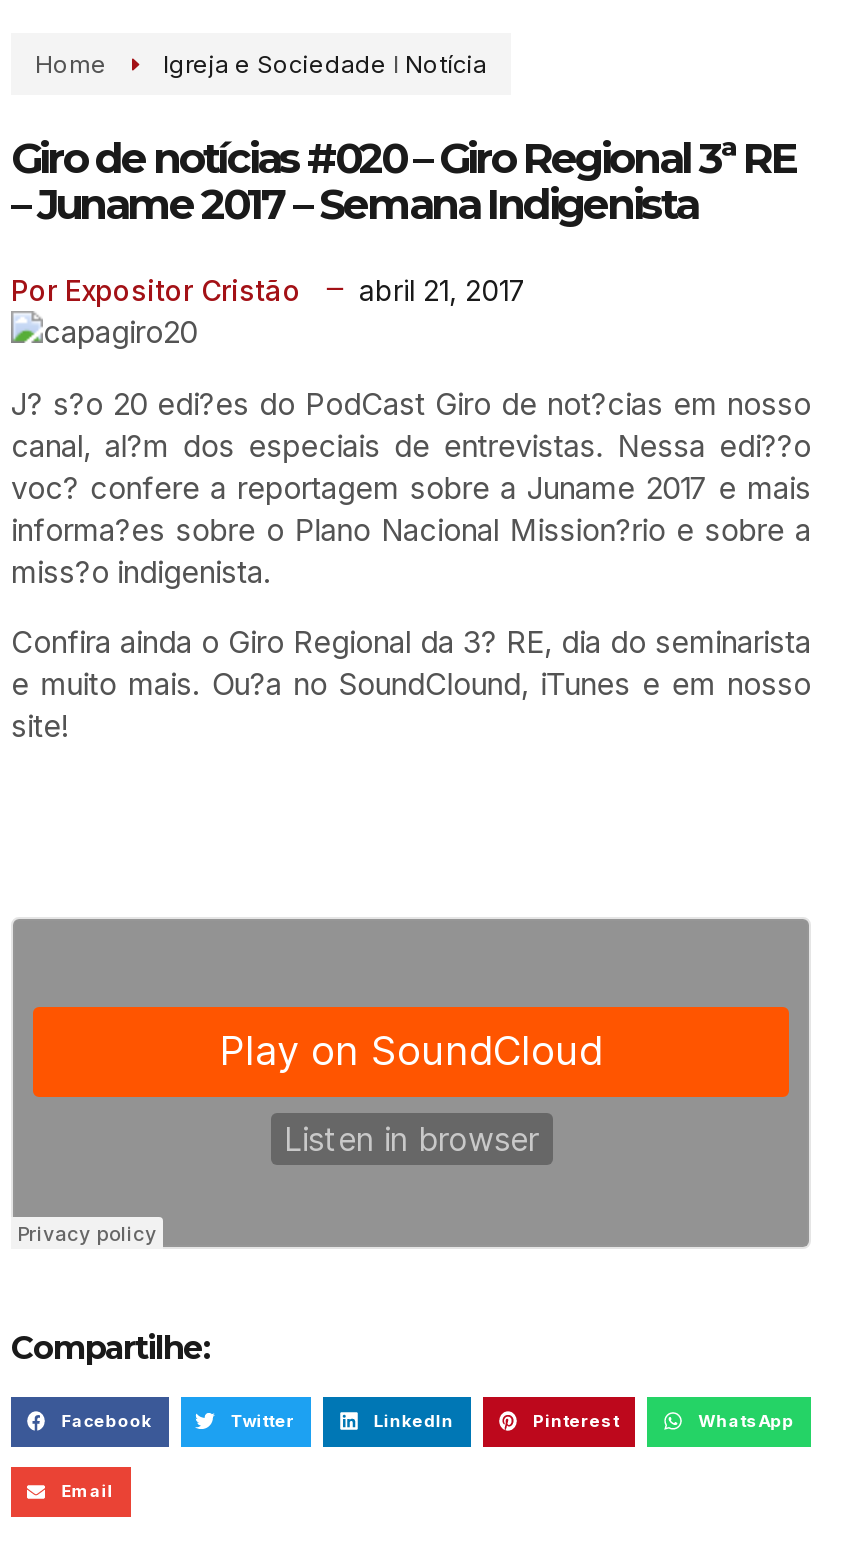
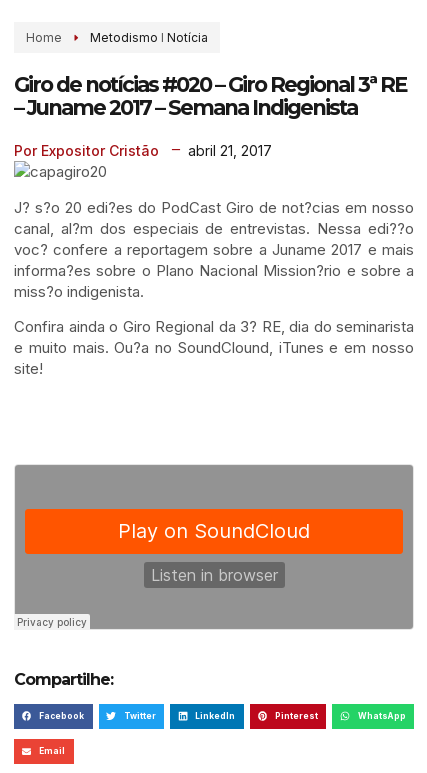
- Igreja e Sociedade I Notícia
+ Metodismo I Notícia
